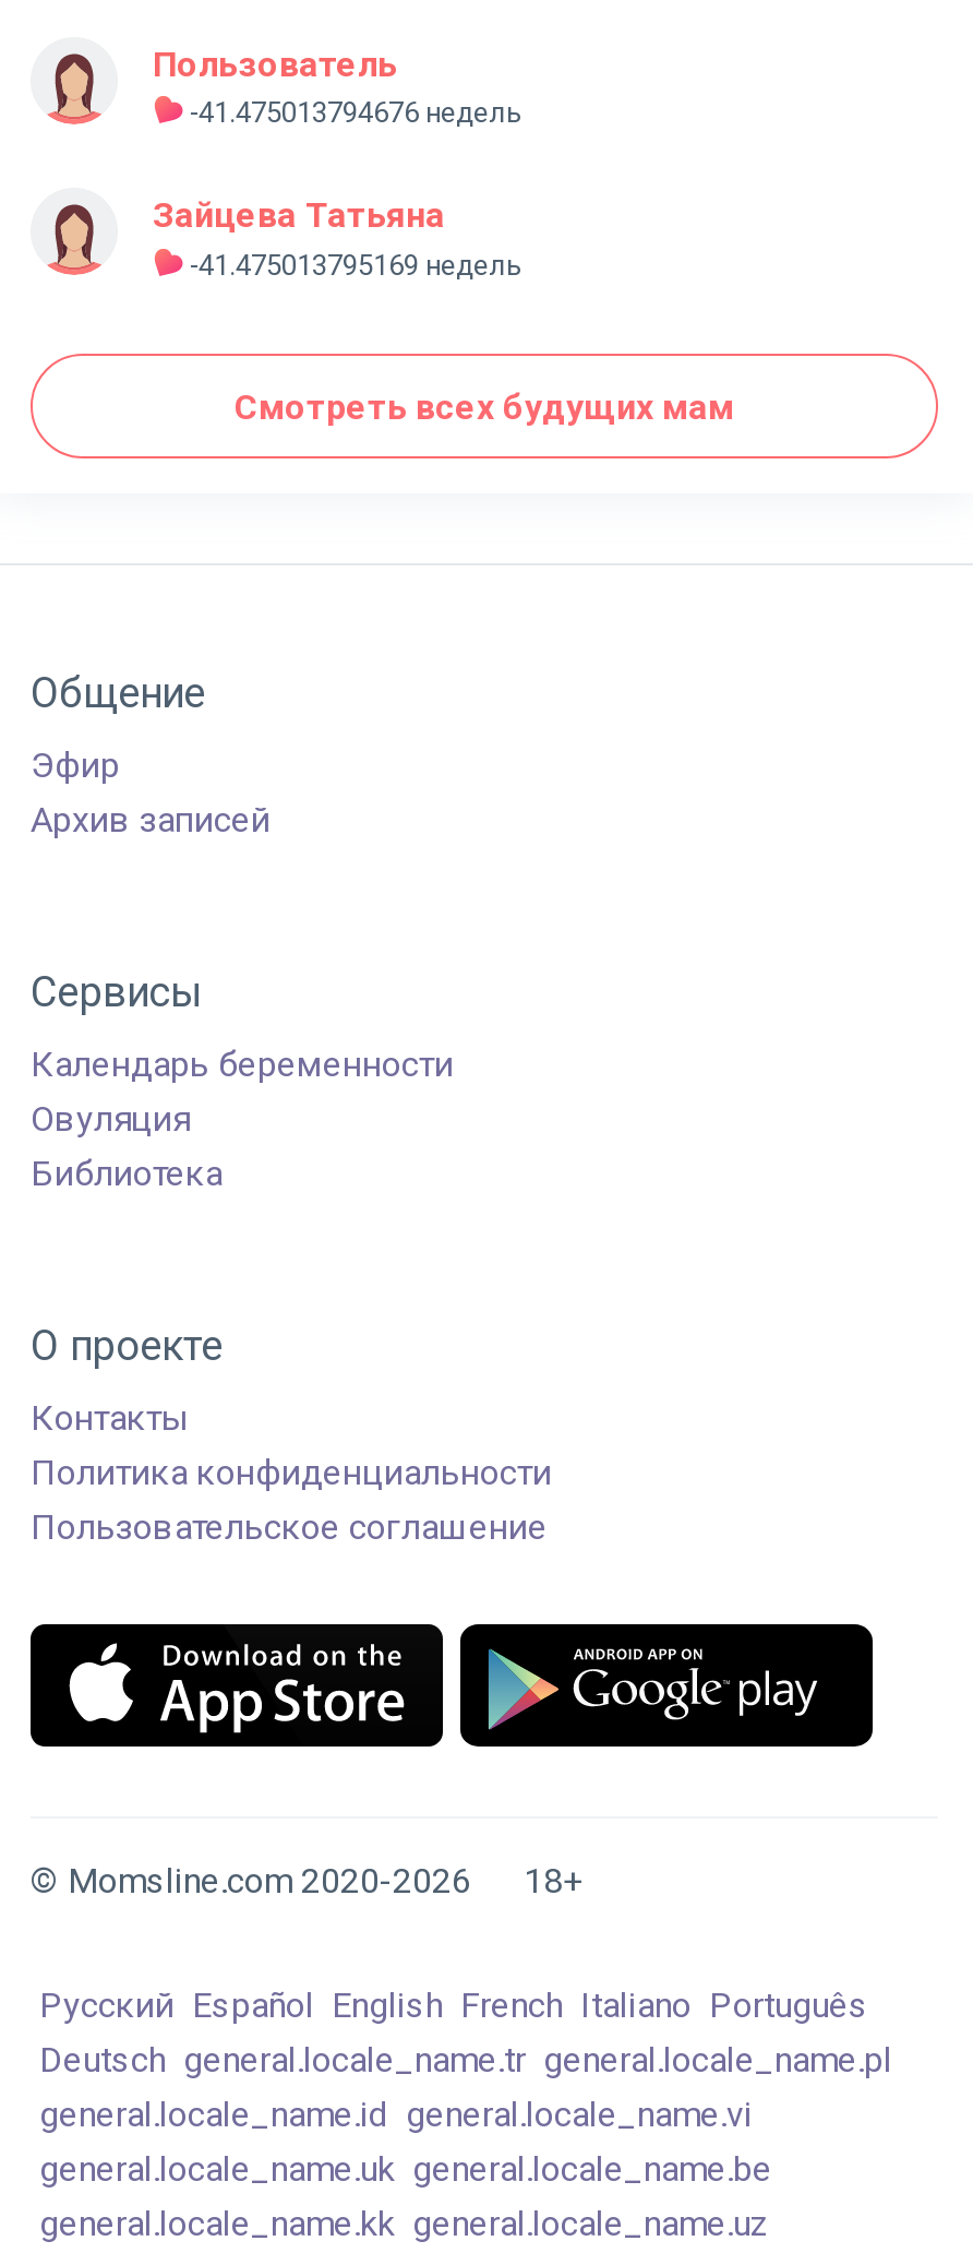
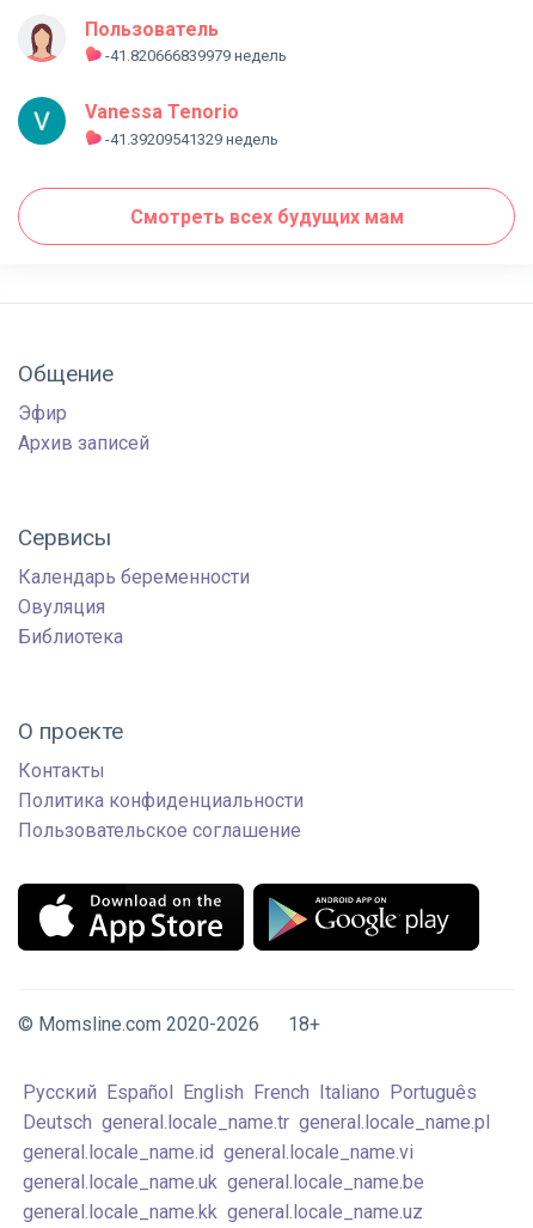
- -41.475013794676 недель
+ -41.820666839979 недель

- [image]
- Зайцева Татьяна
- -41.475013795169 недель
+ [image]
+ Vanessa Tenorio
+ -41.39209541329 недель
